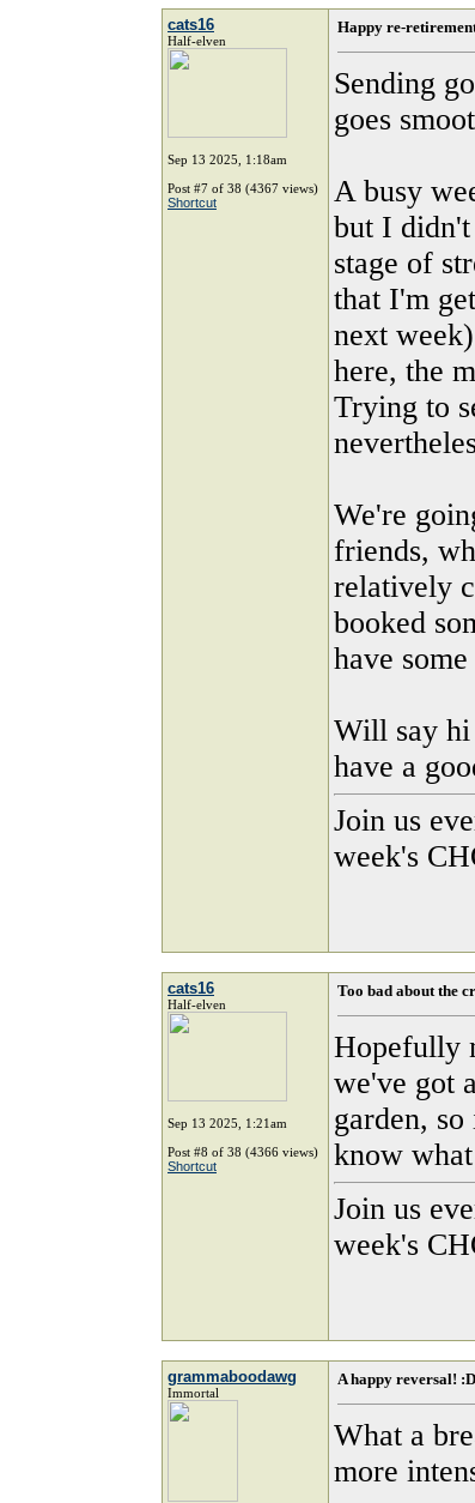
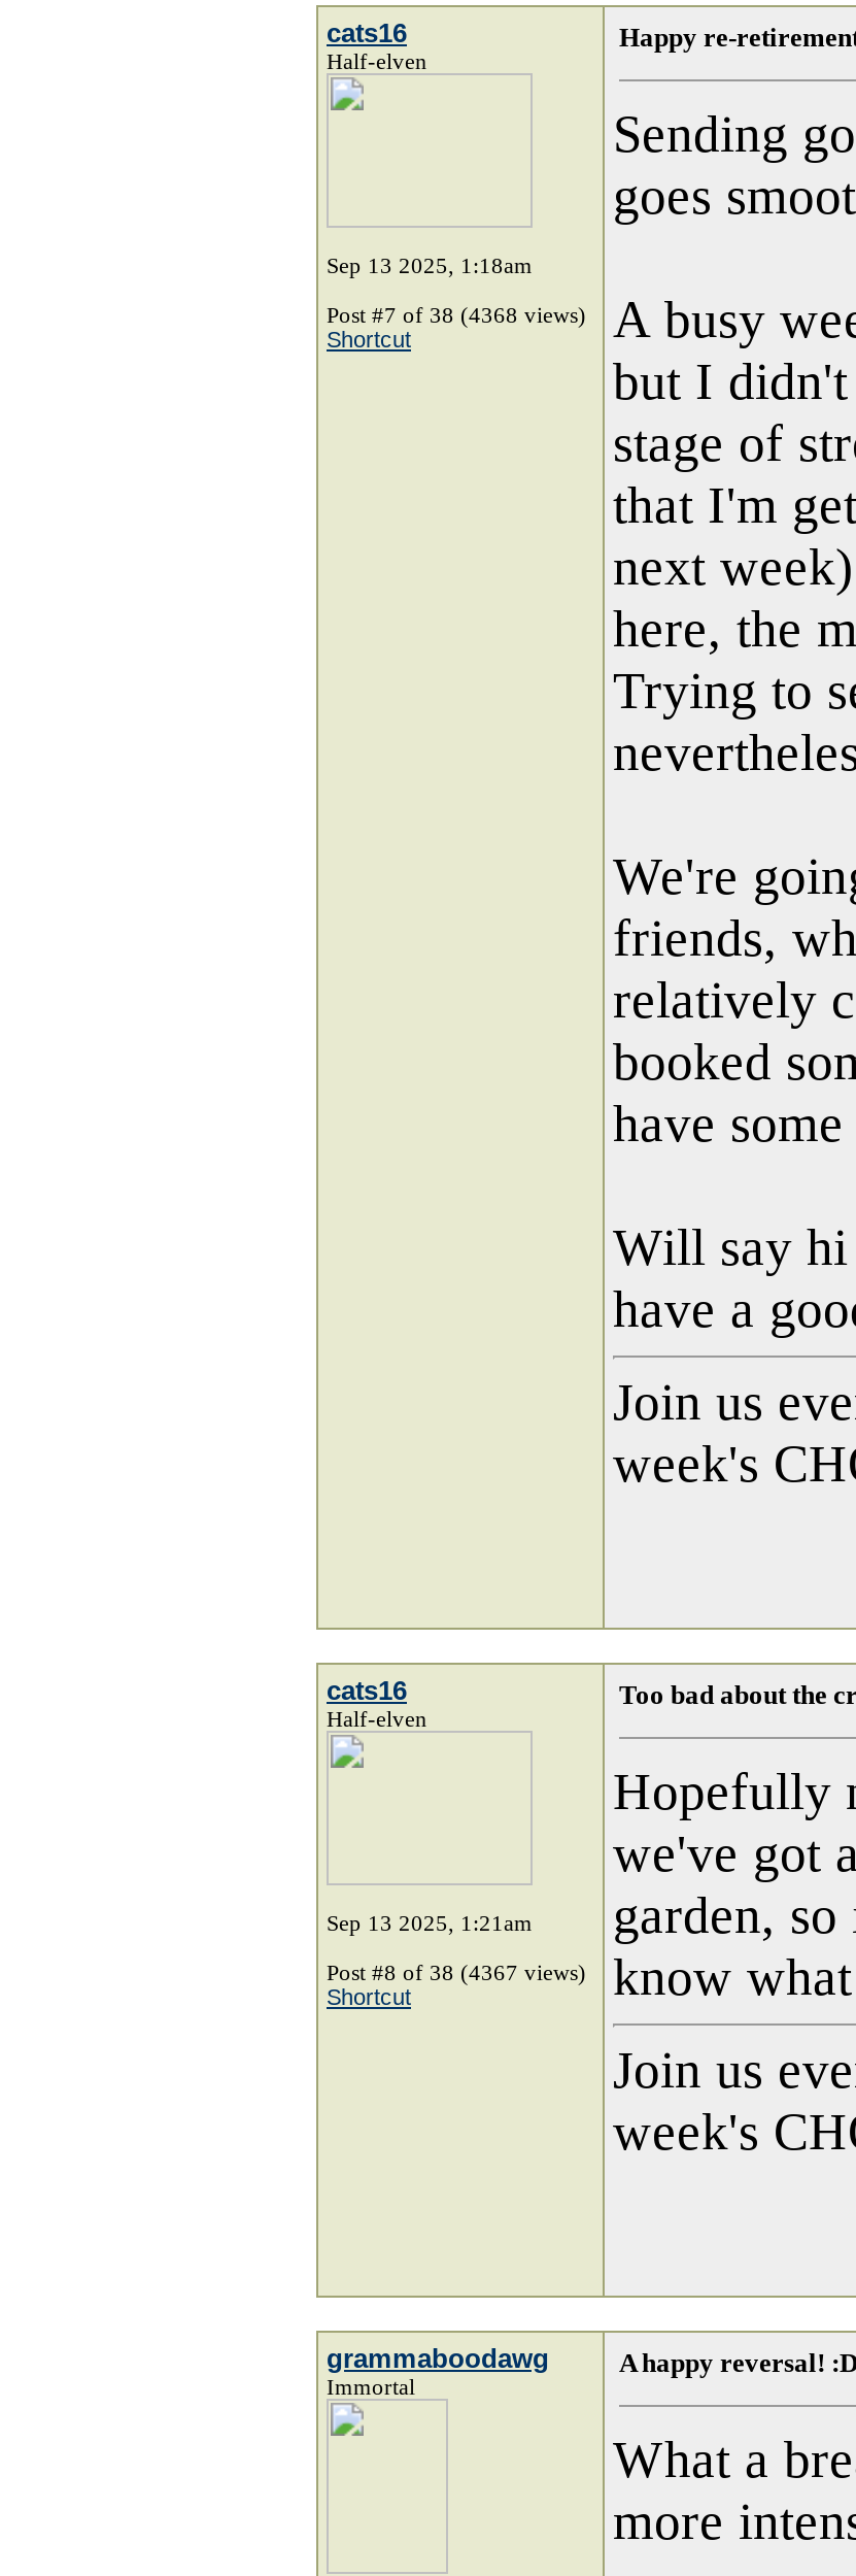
- Post #7 of 38 (4367 views)
+ Post #7 of 38 (4368 views)

- Post #8 of 38 (4366 views)
+ Post #8 of 38 (4367 views)
